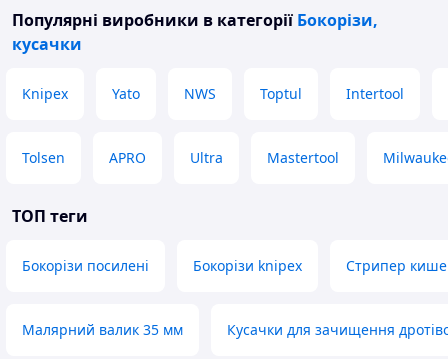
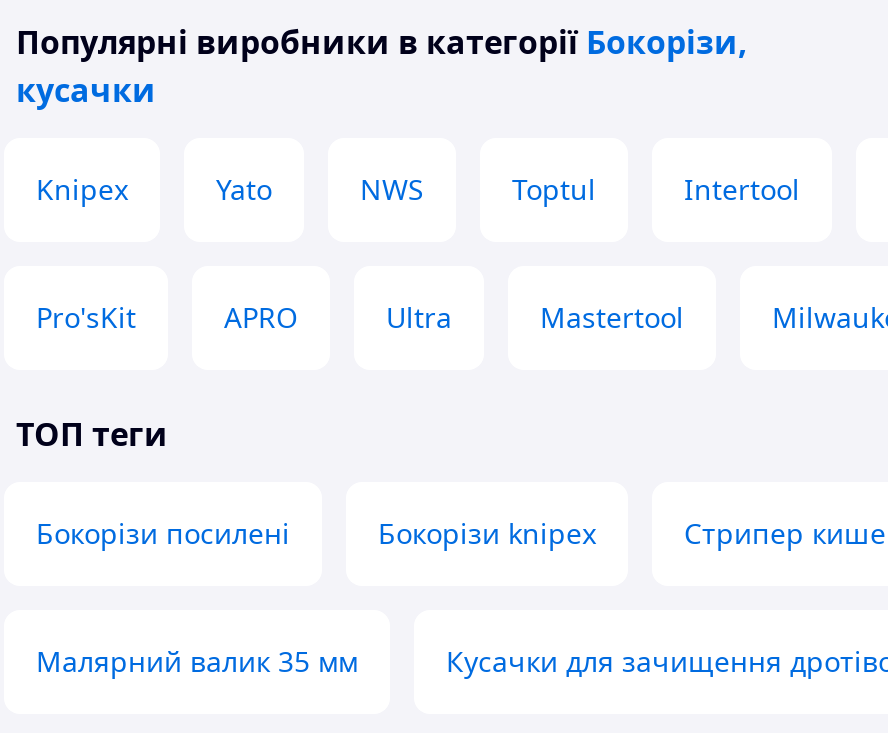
- Tolsen
+ Pro'sKit
